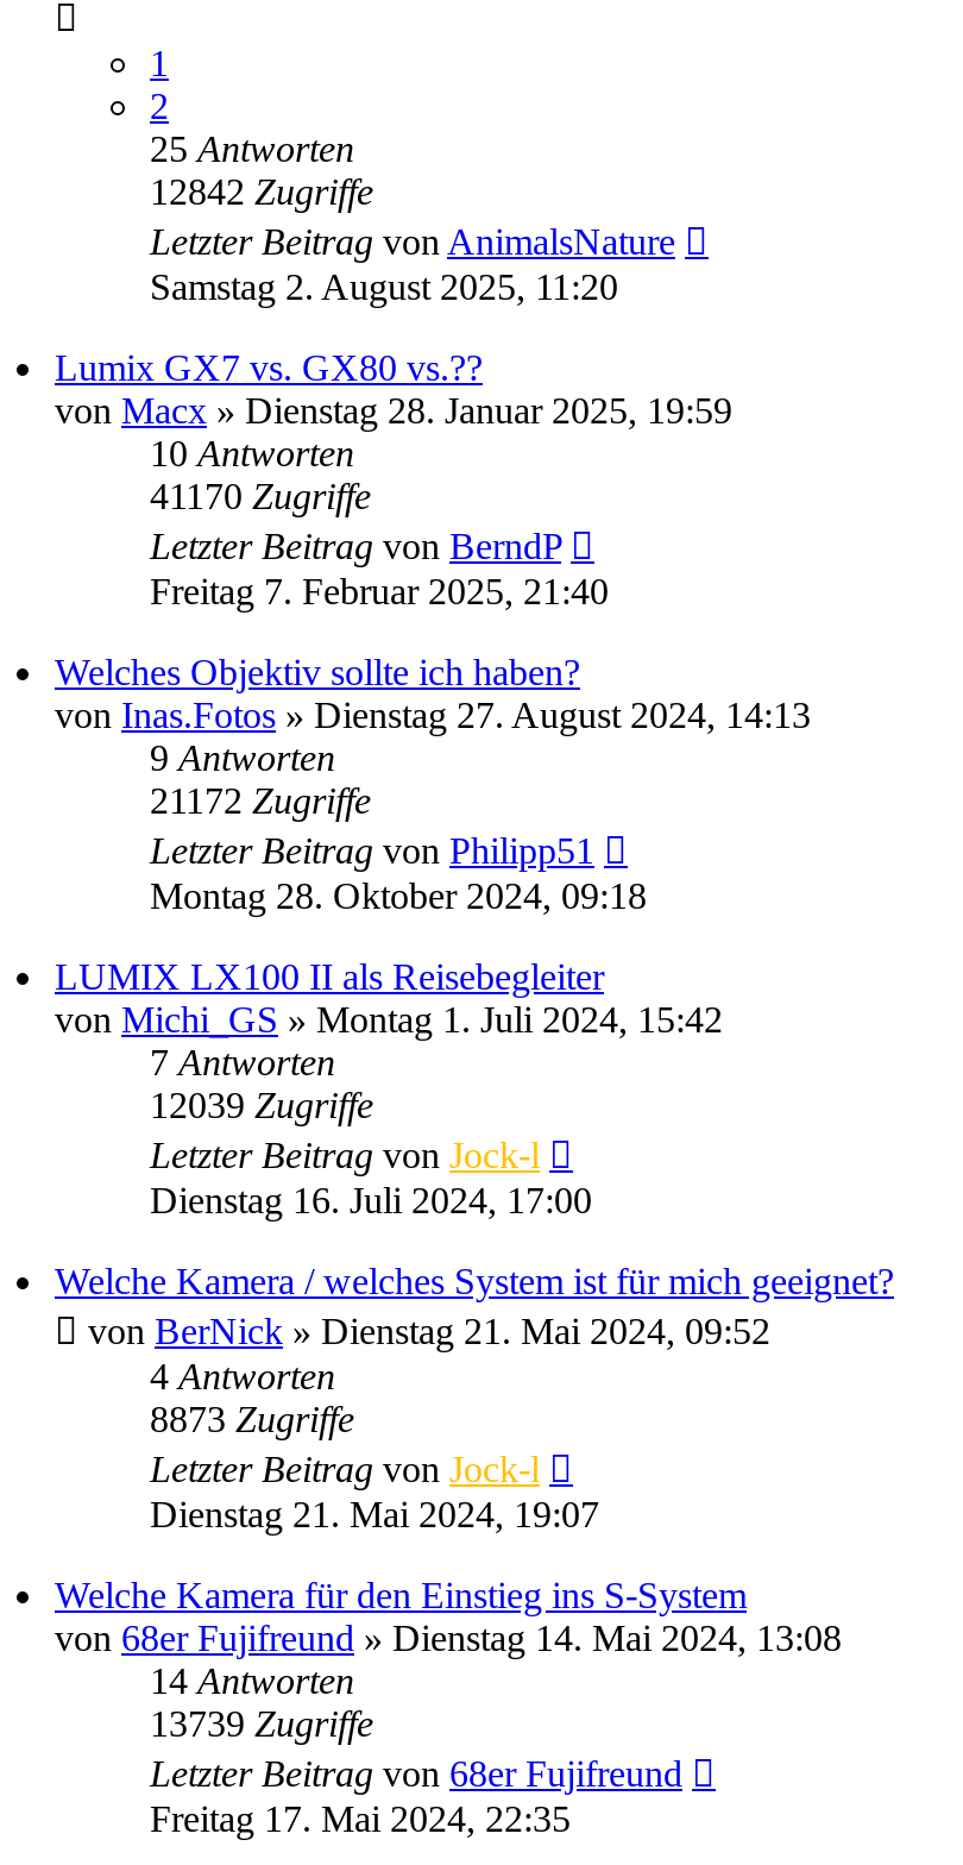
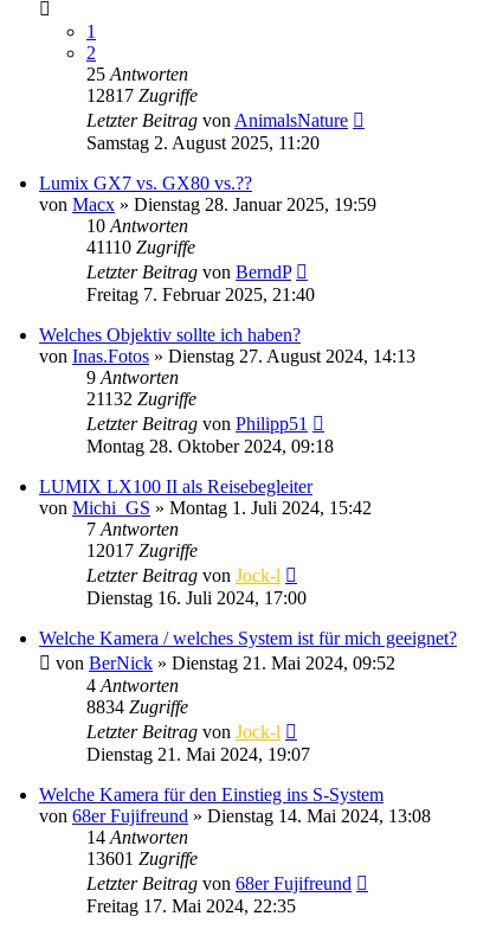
- 12842 Zugriffe
+ 12817 Zugriffe

- 41170 Zugriffe
+ 41110 Zugriffe

- 21172 Zugriffe
+ 21132 Zugriffe

- 12039 Zugriffe
+ 12017 Zugriffe

- 8873 Zugriffe
+ 8834 Zugriffe

- 13739 Zugriffe
+ 13601 Zugriffe
